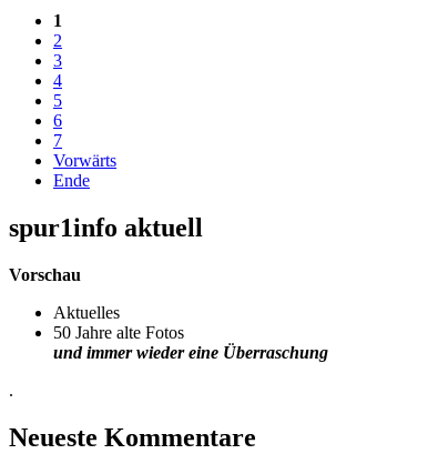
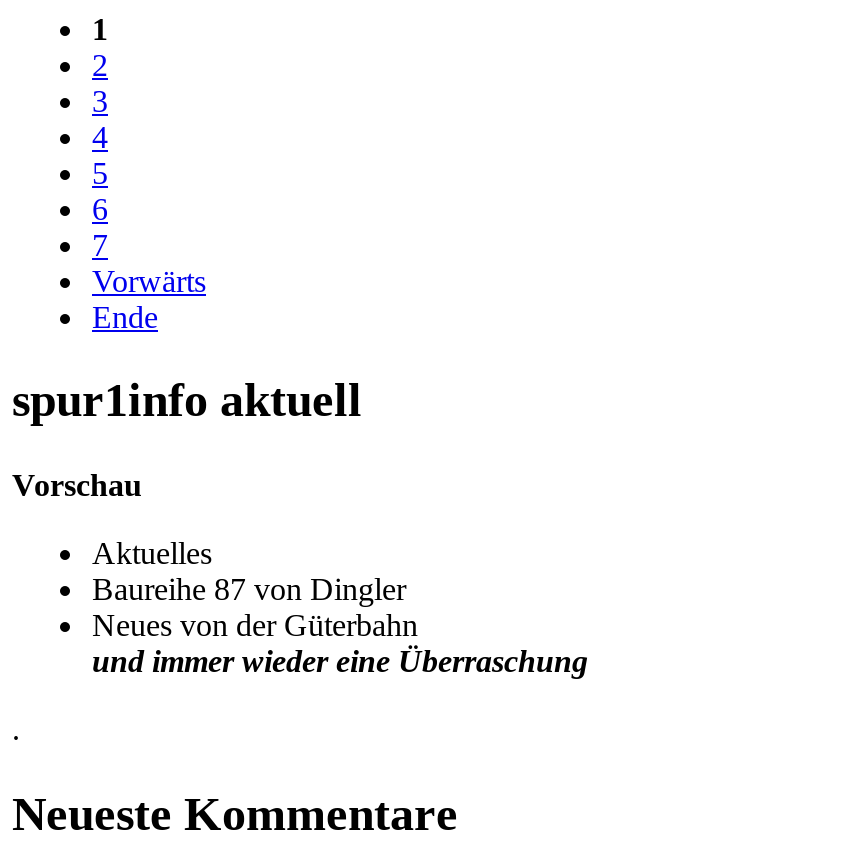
- 50 Jahre alte Fotos
+ Baureihe 87 von Dingler
+ Neues von der Güterbahn
